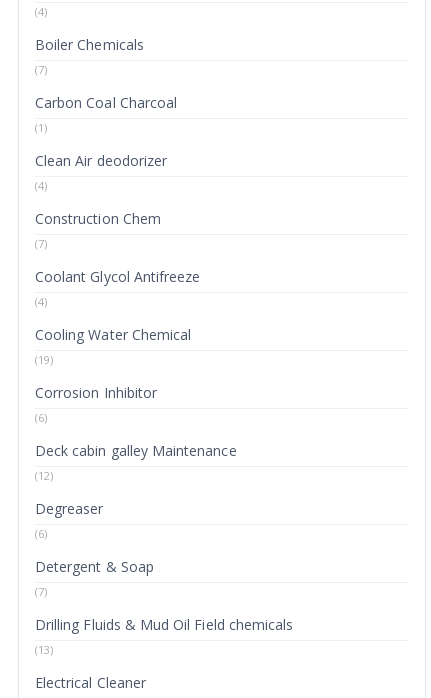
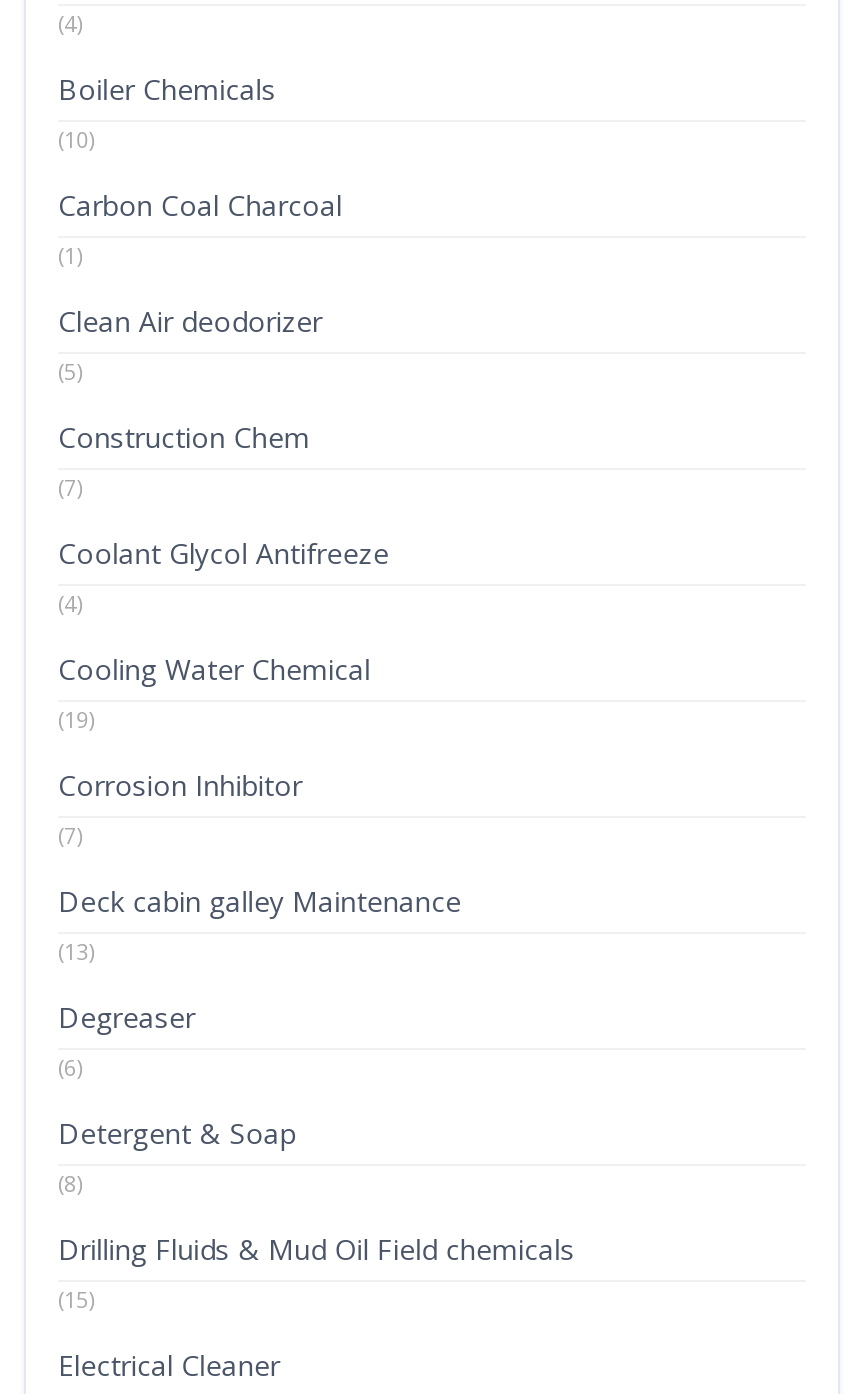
- (7)
+ (10)

- (4)
+ (5)

- (6)
+ (7)

- (12)
+ (13)

- (7)
+ (8)

- (13)
+ (15)
